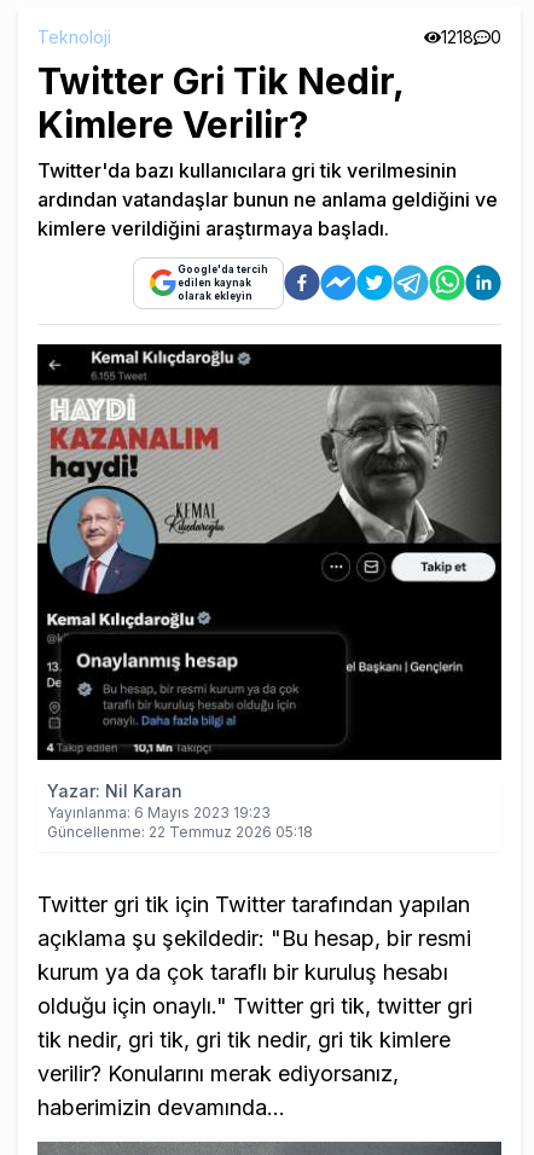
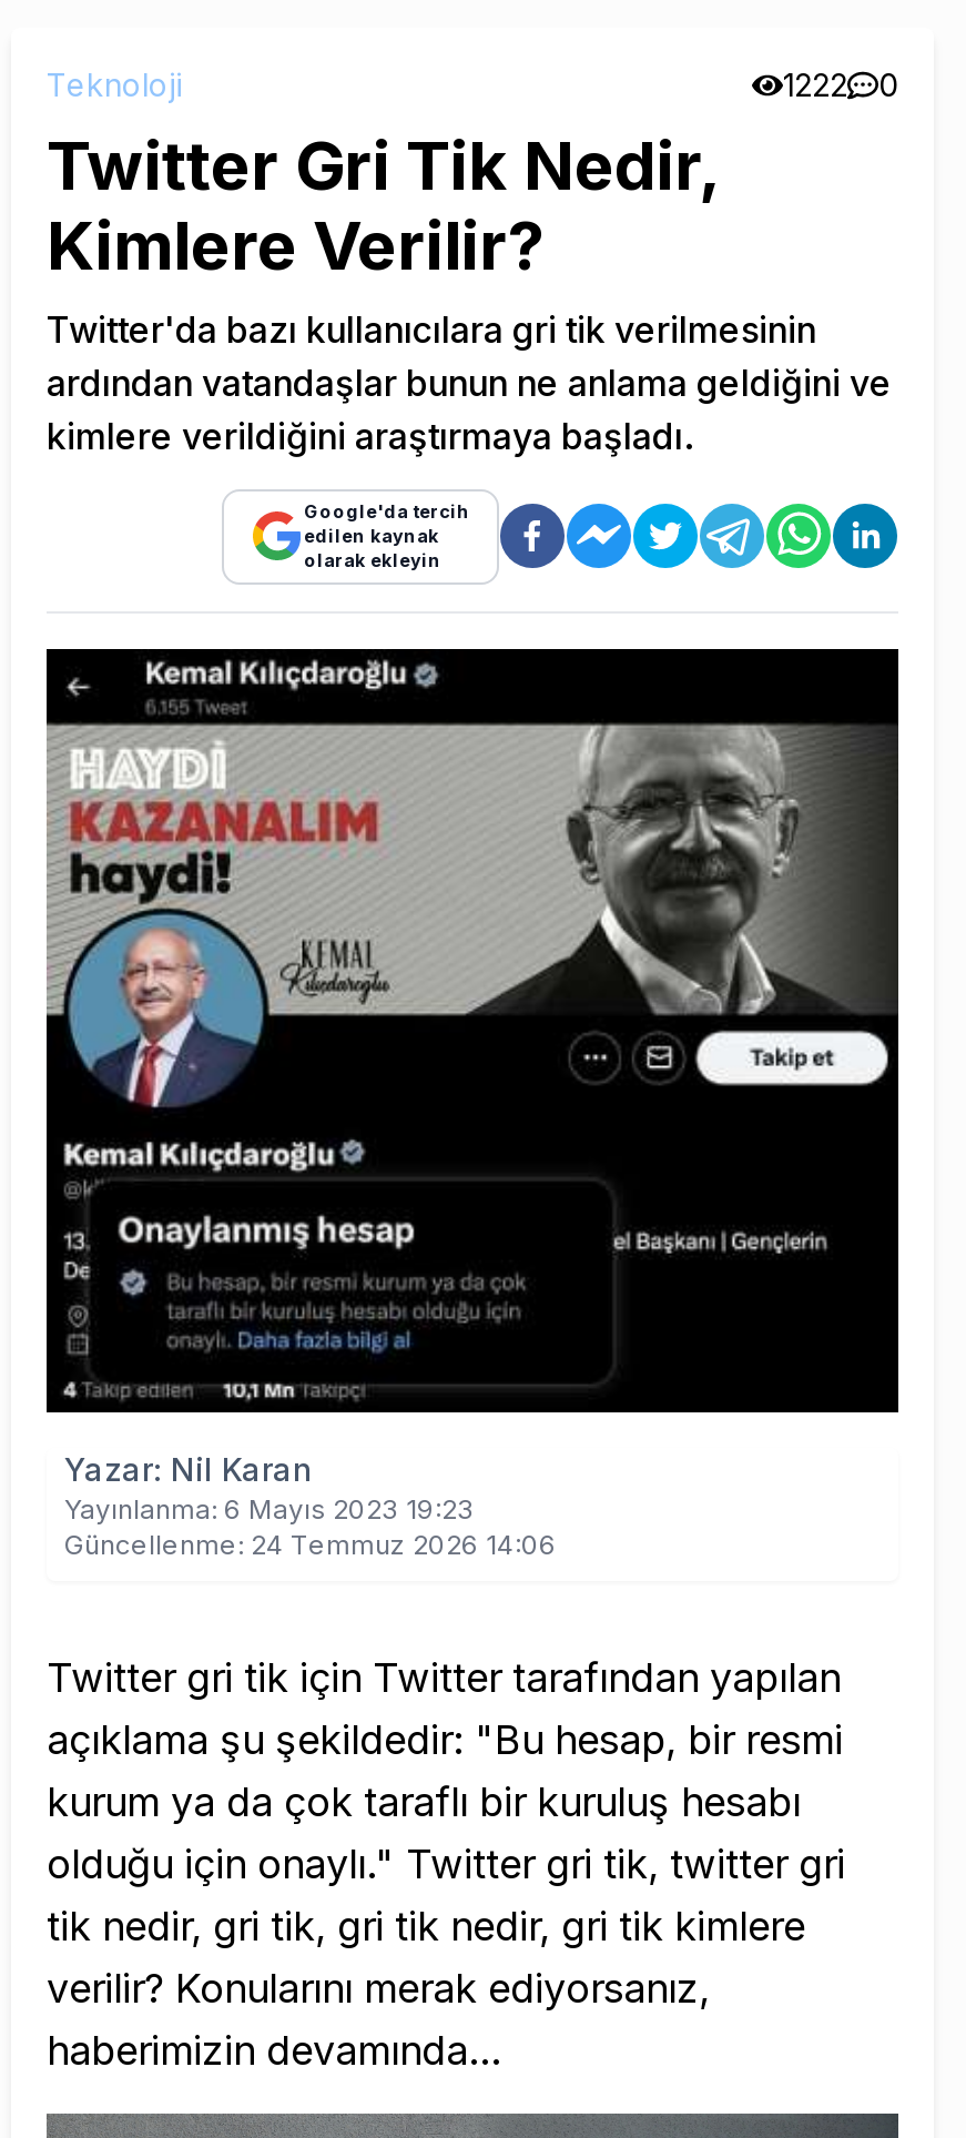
- 1218 0
+ 1222 0

- Güncellenme: 22 Temmuz 2026 05:18
+ Güncellenme: 24 Temmuz 2026 14:06
